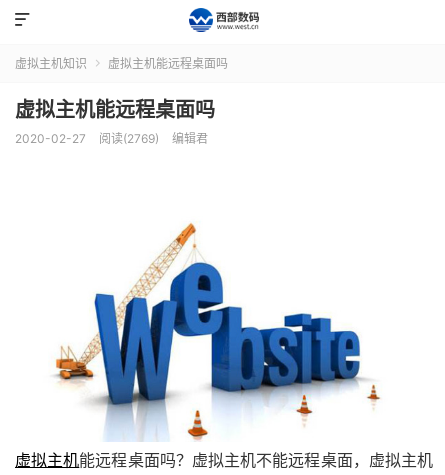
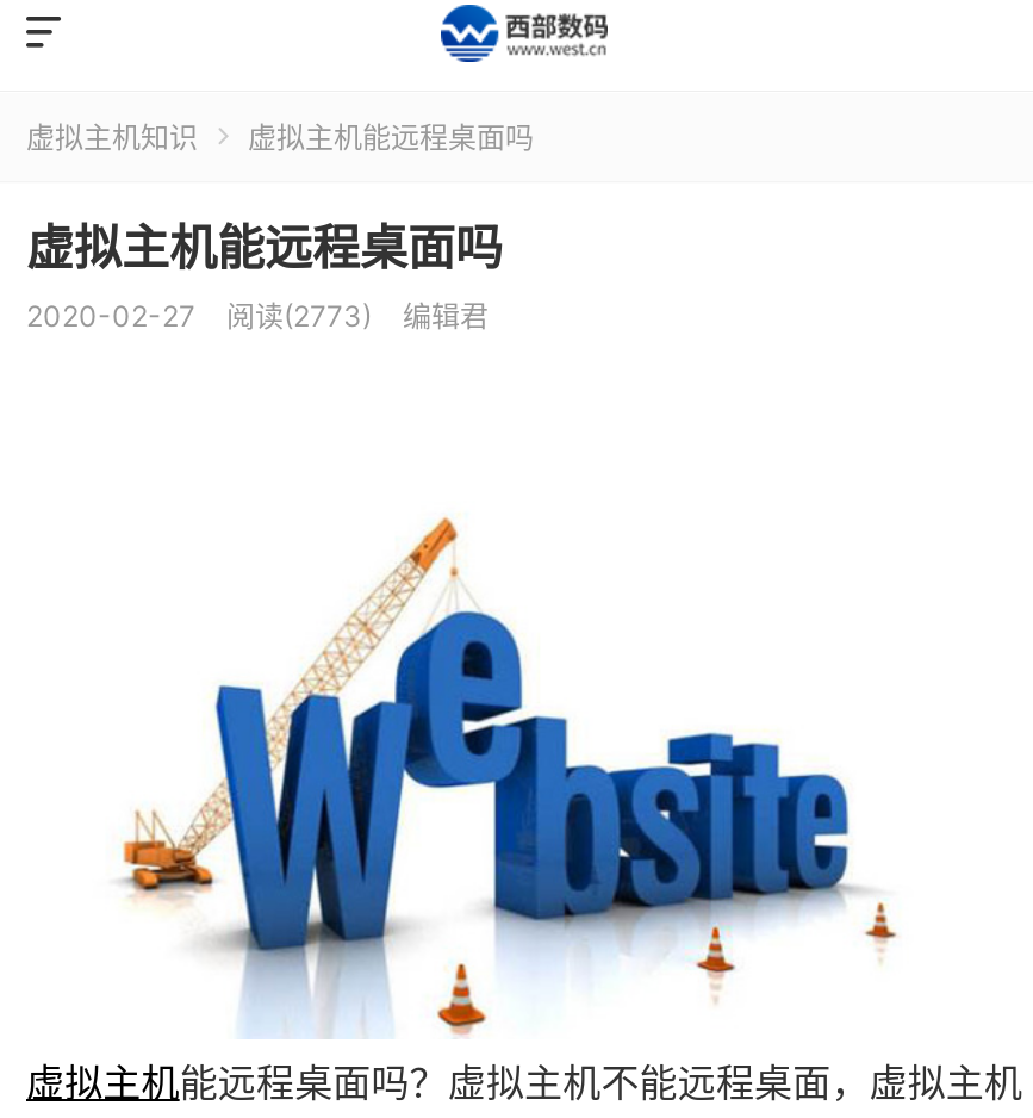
- 2020-02-27 阅读(2769) 编辑君
+ 2020-02-27 阅读(2773) 编辑君
